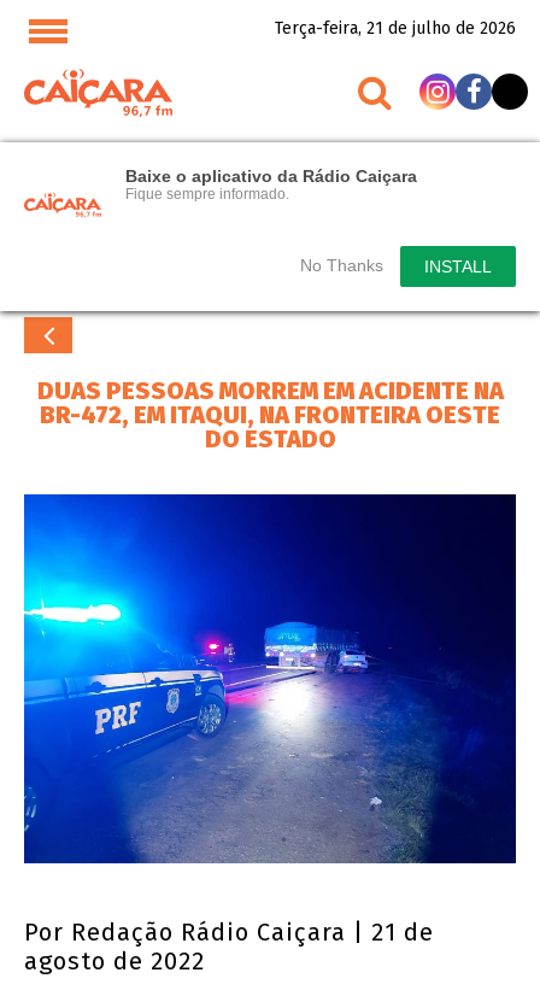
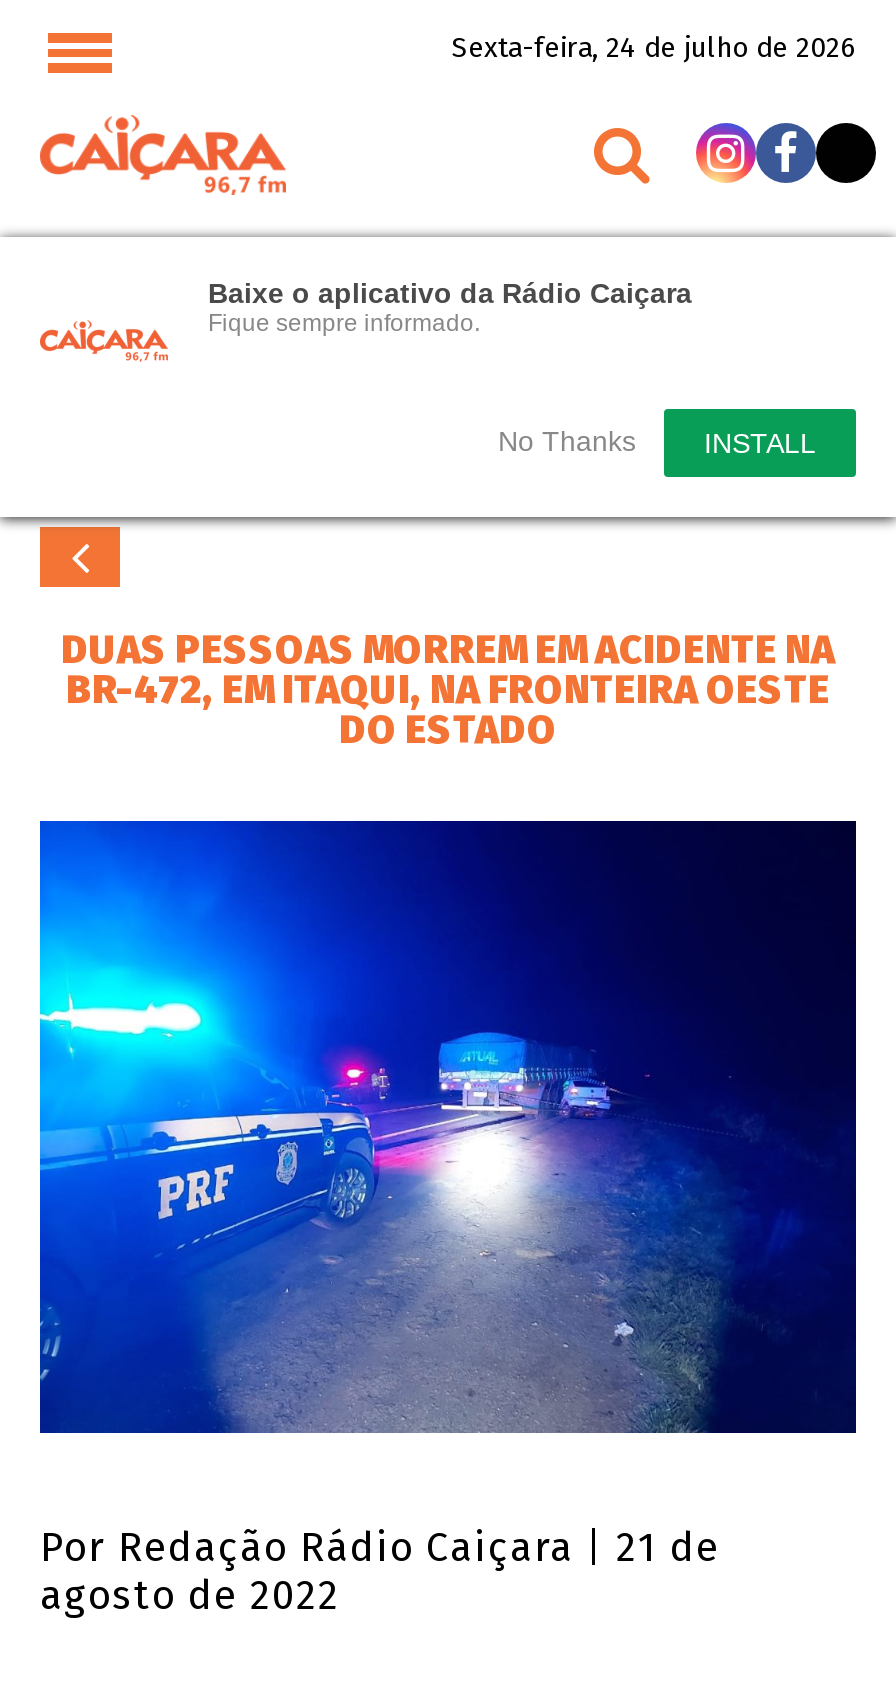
- Terça-feira, 21 de julho de 2026
+ Sexta-feira, 24 de julho de 2026
